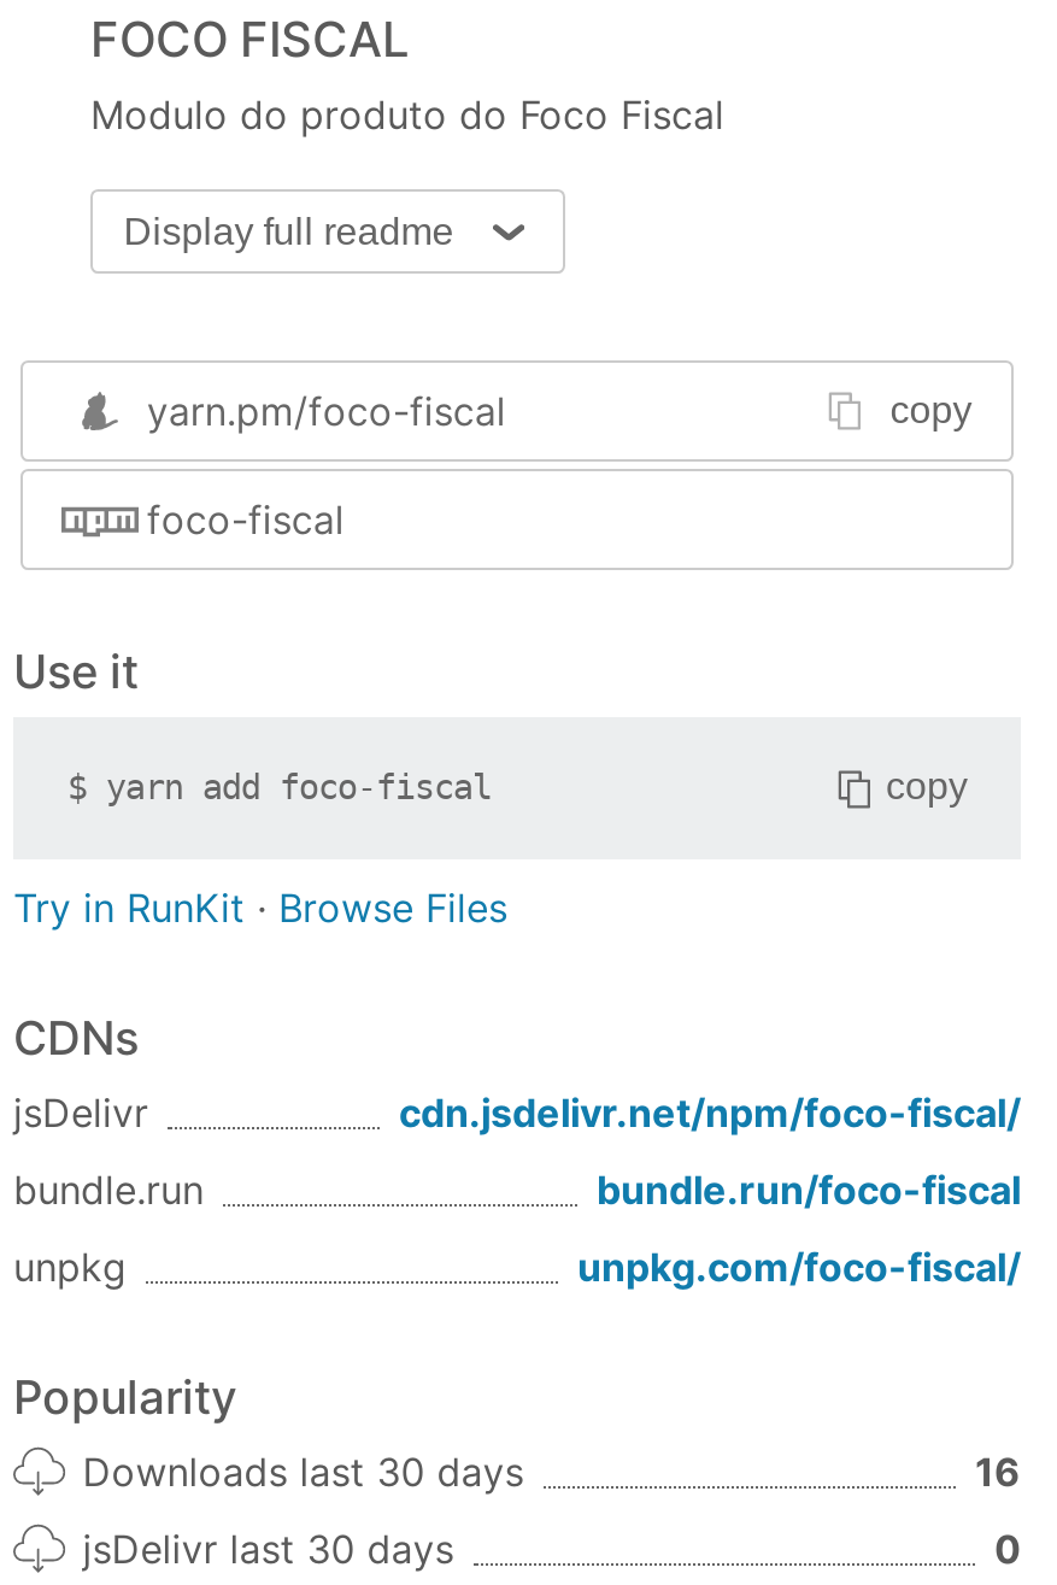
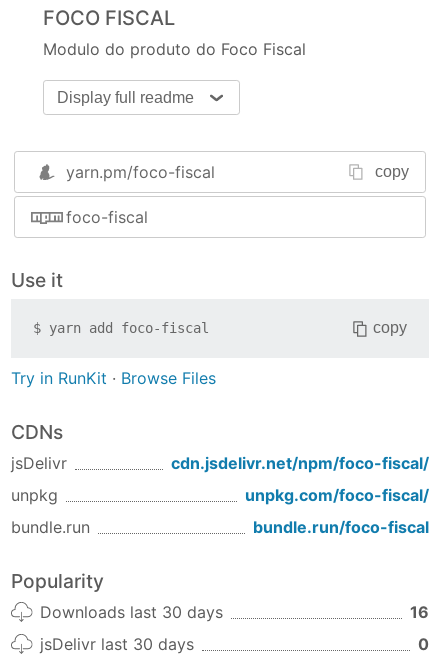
moved down: bundle.run | bundle.run/foco-fiscal

moved up: unpkg | unpkg.com/foco-fiscal/
